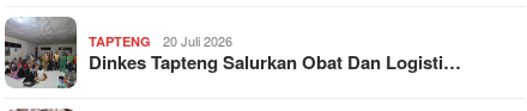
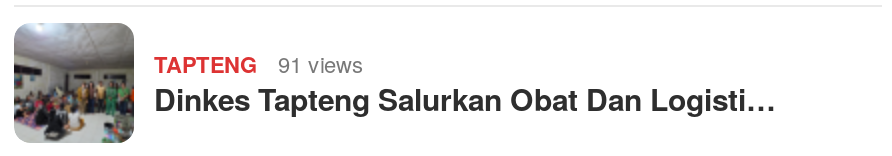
- TAPTENG 20 Juli 2026
+ TAPTENG 91 views
